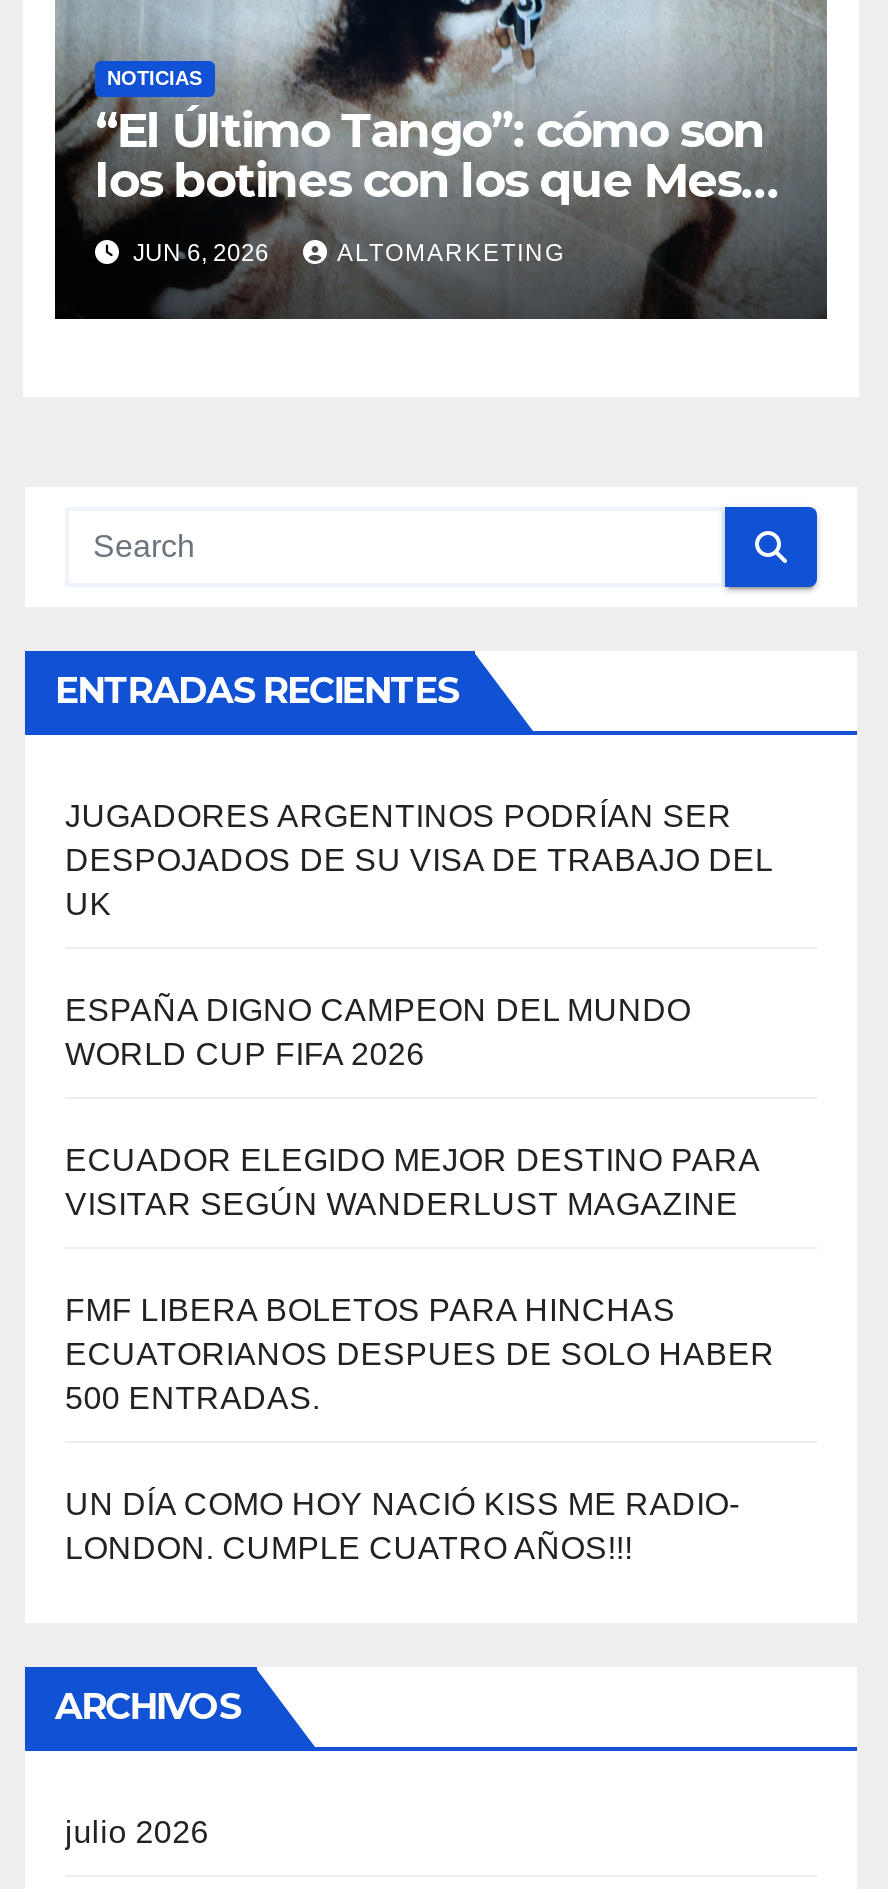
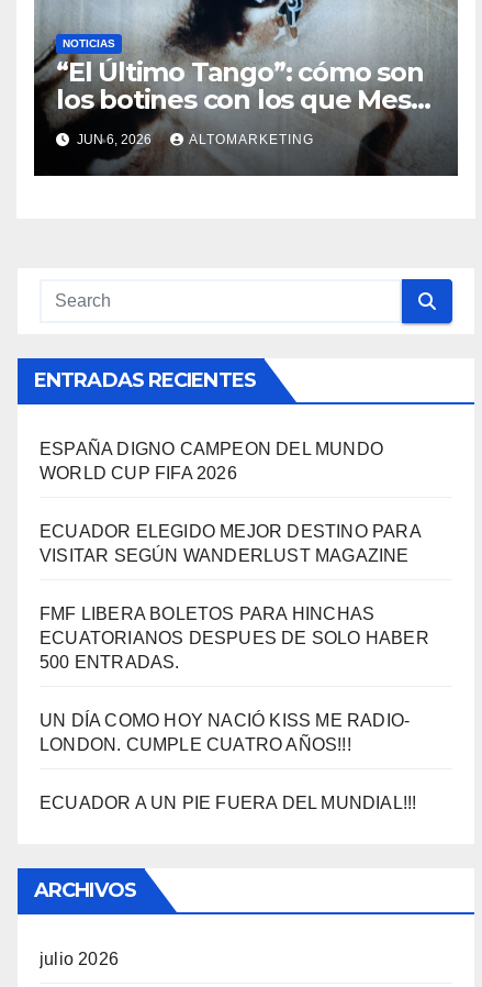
- JUGADORES ARGENTINOS PODRÍAN SER
- DESPOJADOS DE SU VISA DE TRABAJO DEL
- UK

moved up: ESPAÑA DIGNO CAMPEON DEL MUNDO | WORLD CUP FIFA 2026 | ECUADOR ELEGIDO MEJOR DESTINO PARA | ... | UN DÍA COMO HOY NACIÓ KISS ME RADIO- | LONDON. CUMPLE CUATRO AÑOS!!!

+ ECUADOR A UN PIE FUERA DEL MUNDIAL!!!
